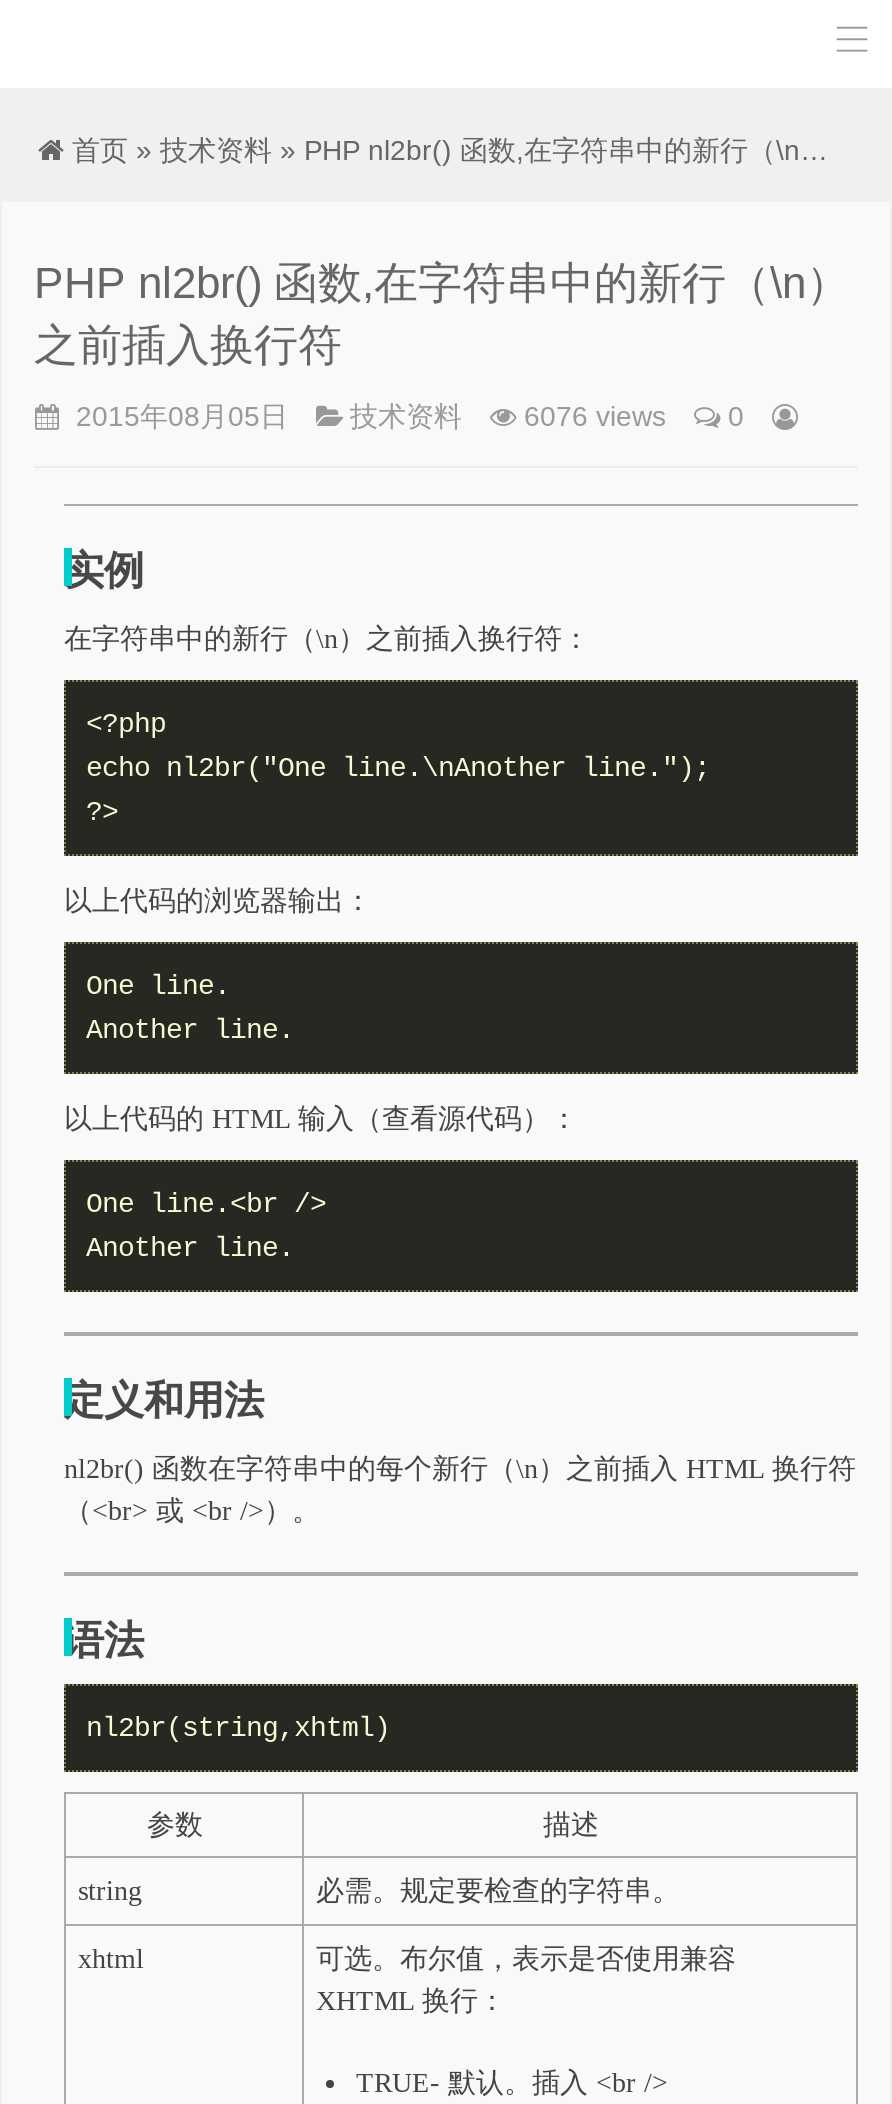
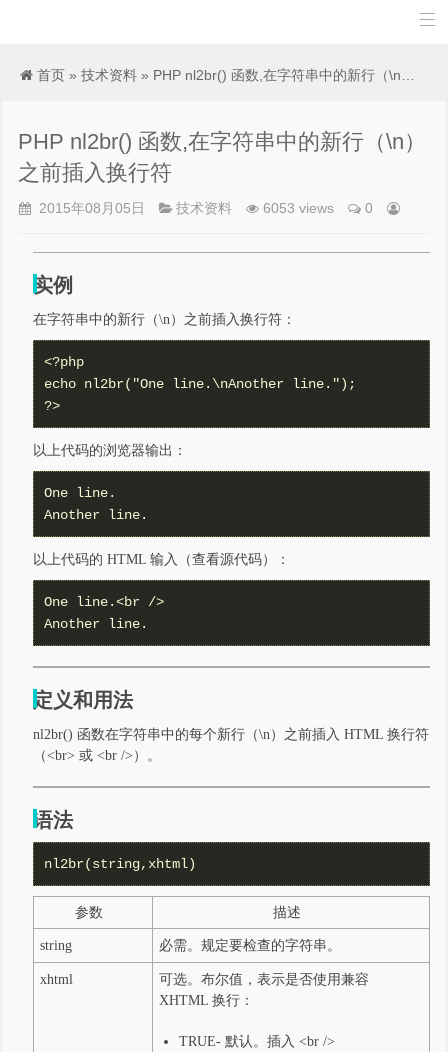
- 2015年08月05日 技术资料 6076 views 0
+ 2015年08月05日 技术资料 6053 views 0
